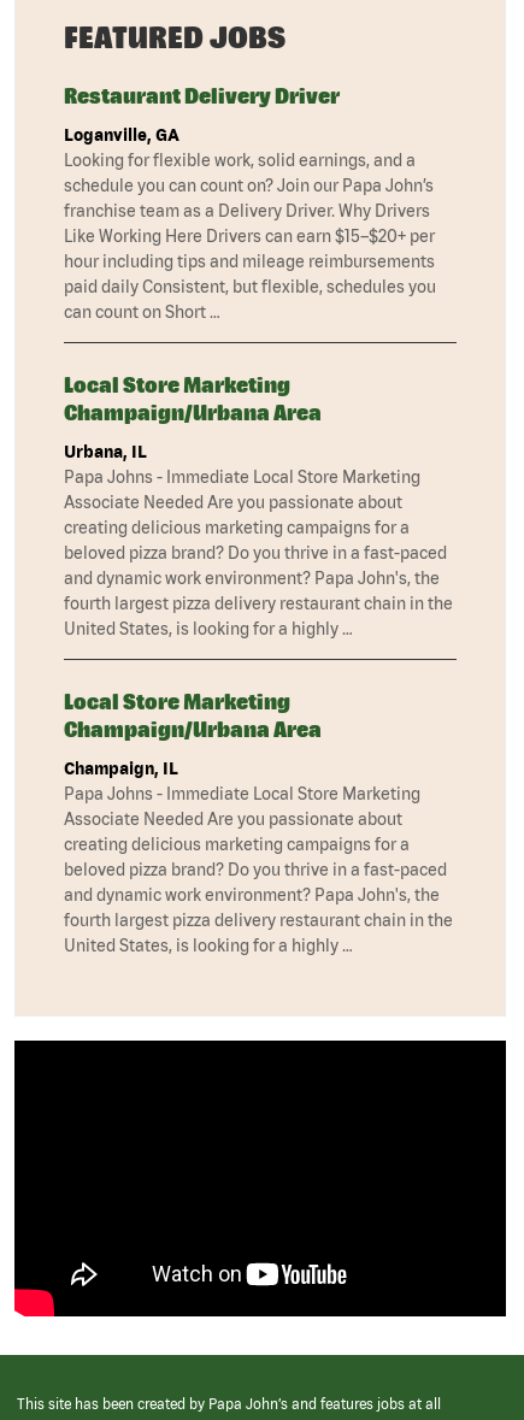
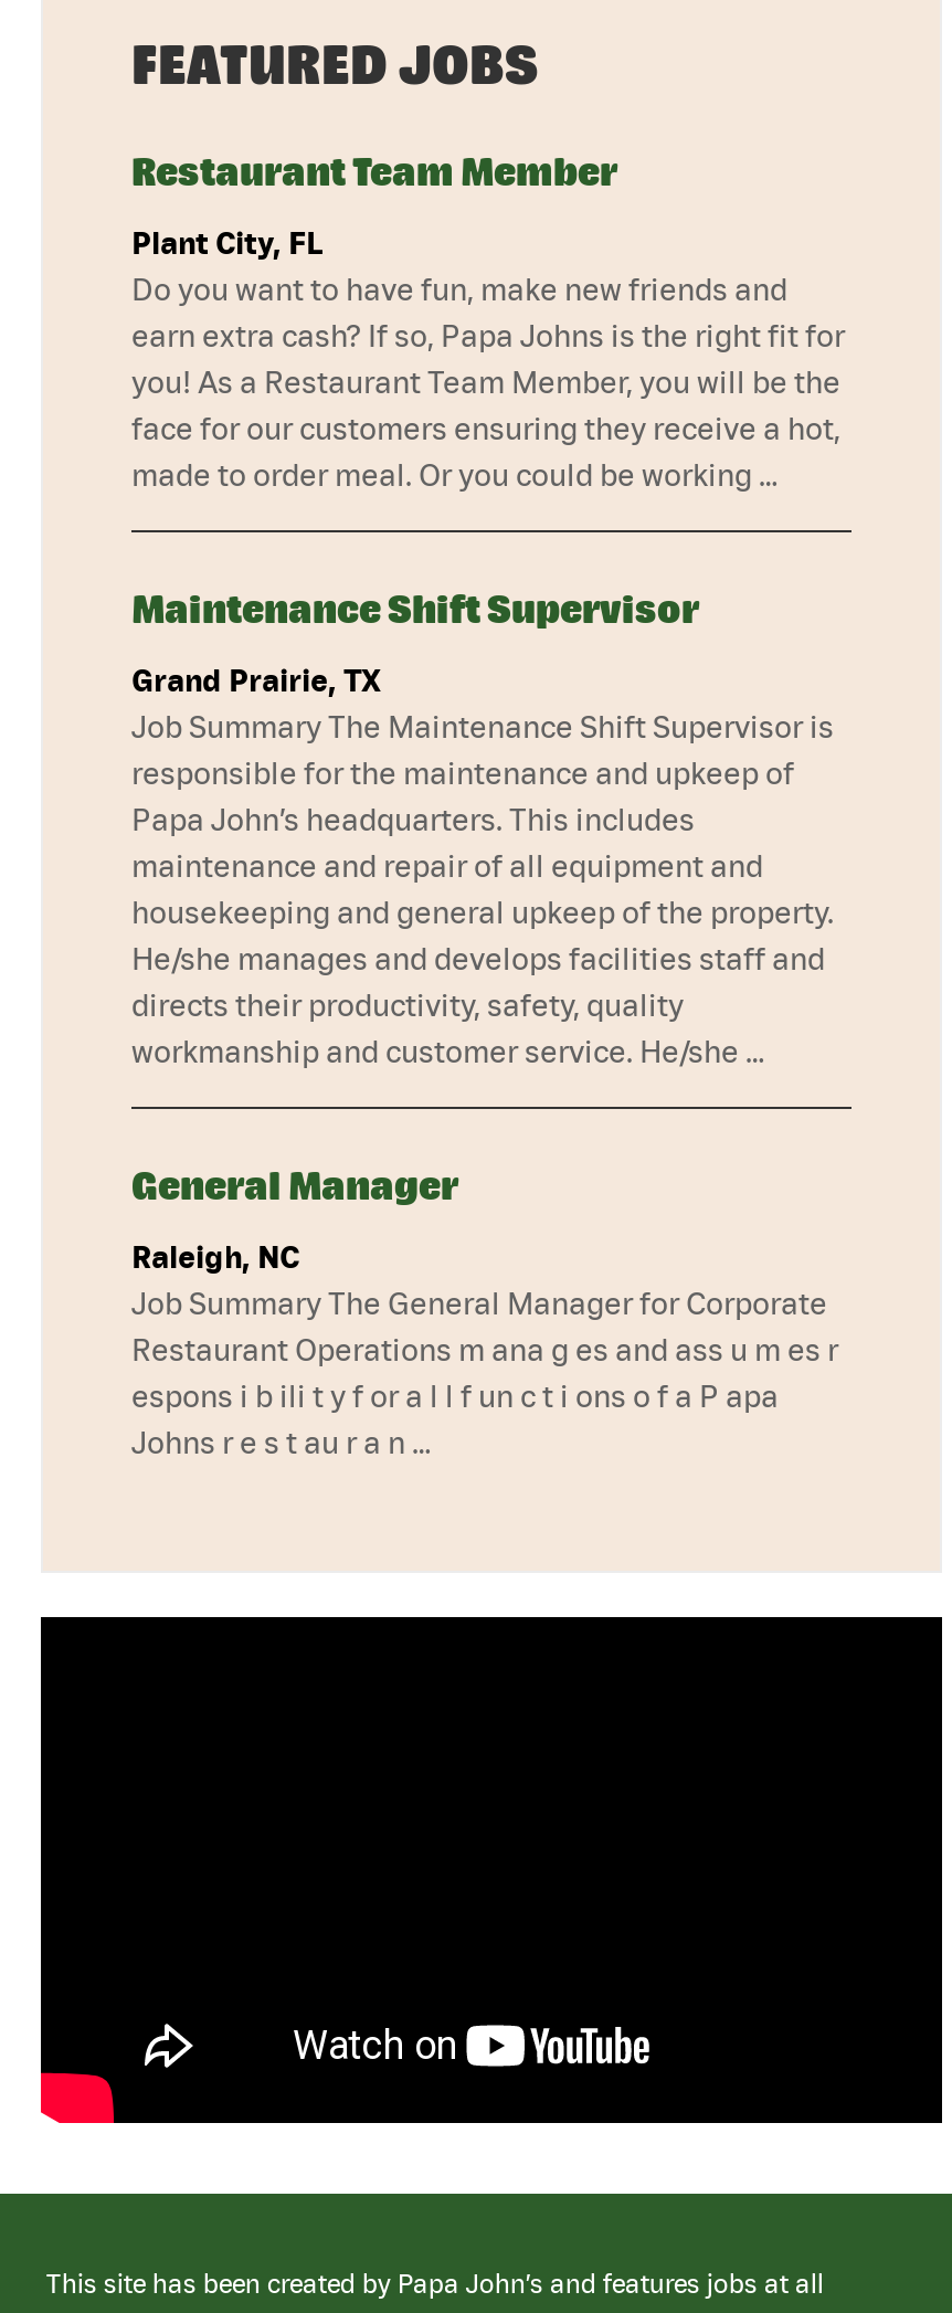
- Restaurant Delivery Driver
+ Restaurant Team Member

- Loganville, GA
- Looking for flexible work, solid earnings, and a
- schedule you can count on? Join our Papa John’s
- franchise team as a Delivery Driver. Why Drivers
- Like Working Here Drivers can earn $15–$20+ per
- hour including tips and mileage reimbursements
- paid daily Consistent, but flexible, schedules you
- can count on Short …
+ Plant City, FL
+ Do you want to have fun, make new friends and
+ earn extra cash? If so, Papa Johns is the right fit for
+ you! As a Restaurant Team Member, you will be the
+ face for our customers ensuring they receive a hot,
+ made to order meal. Or you could be working …

- Local Store Marketing
- Champaign/Urbana Area
+ Maintenance Shift Supervisor

- Urbana, IL
- Papa Johns - Immediate Local Store Marketing
- Associate Needed Are you passionate about
- creating delicious marketing campaigns for a
- beloved pizza brand? Do you thrive in a fast-paced
- and dynamic work environment? Papa John's, the
- fourth largest pizza delivery restaurant chain in the
- United States, is looking for a highly …
+ Grand Prairie, TX
+ Job Summary The Maintenance Shift Supervisor is
+ responsible for the maintenance and upkeep of
+ Papa John’s headquarters. This includes
+ maintenance and repair of all equipment and
+ housekeeping and general upkeep of the property.
+ He/she manages and develops facilities staff and
+ directs their productivity, safety, quality
+ workmanship and customer service. He/she …

- Local Store Marketing
- Champaign/Urbana Area
+ General Manager

- Champaign, IL
- Papa Johns - Immediate Local Store Marketing
- Associate Needed Are you passionate about
- creating delicious marketing campaigns for a
- beloved pizza brand? Do you thrive in a fast-paced
- and dynamic work environment? Papa John's, the
- fourth largest pizza delivery restaurant chain in the
- United States, is looking for a highly …
+ Raleigh, NC
+ Job Summary The General Manager for Corporate
+ Restaurant Operations m ana g es and ass u m es r
+ espons i b ili t y f or a l l f un c t i ons o f a P apa
+ Johns r e s t au r a n …
